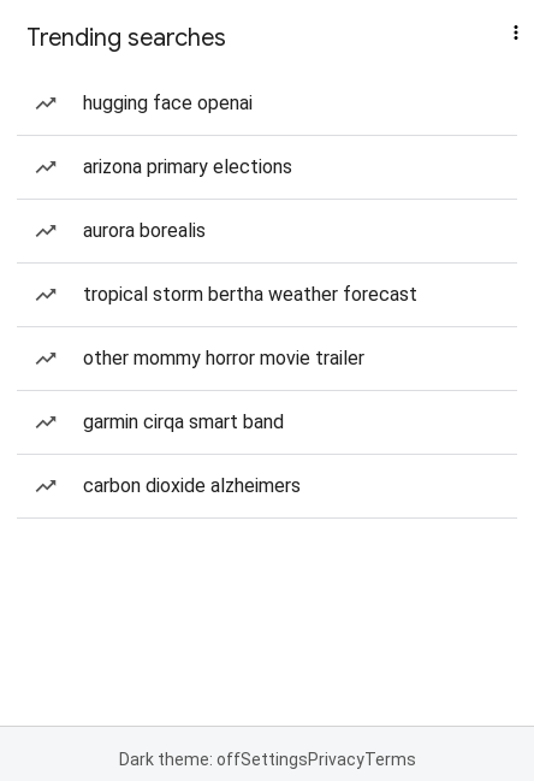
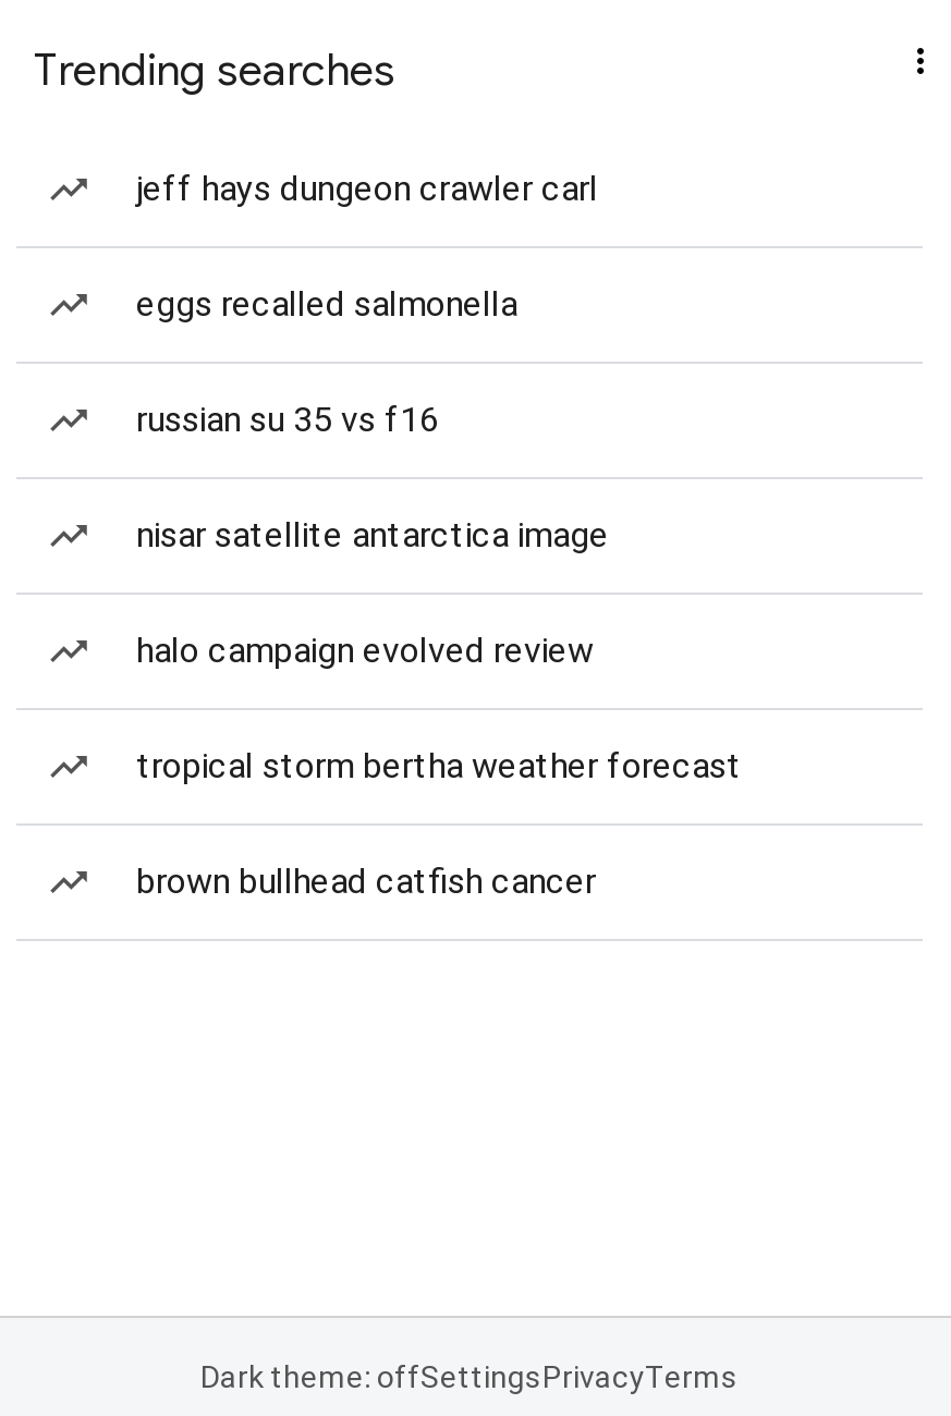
- hugging face openai
- arizona primary elections
- aurora borealis
+ jeff hays dungeon crawler carl
+ eggs recalled salmonella
+ russian su 35 vs f16
+ nisar satellite antarctica image
+ halo campaign evolved review

moved down: tropical storm bertha weather forecast

- other mommy horror movie trailer
- garmin cirqa smart band
- carbon dioxide alzheimers
+ brown bullhead catfish cancer
